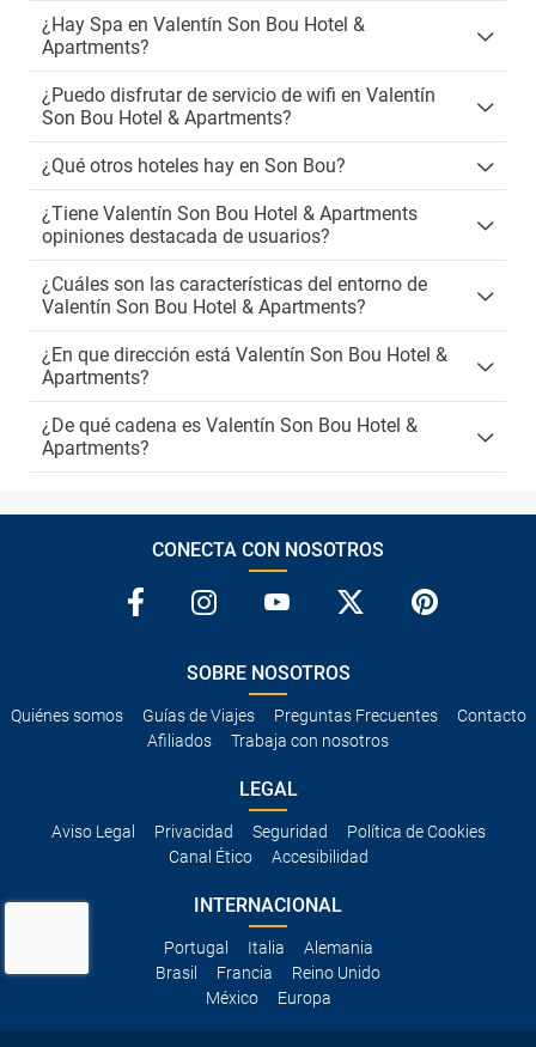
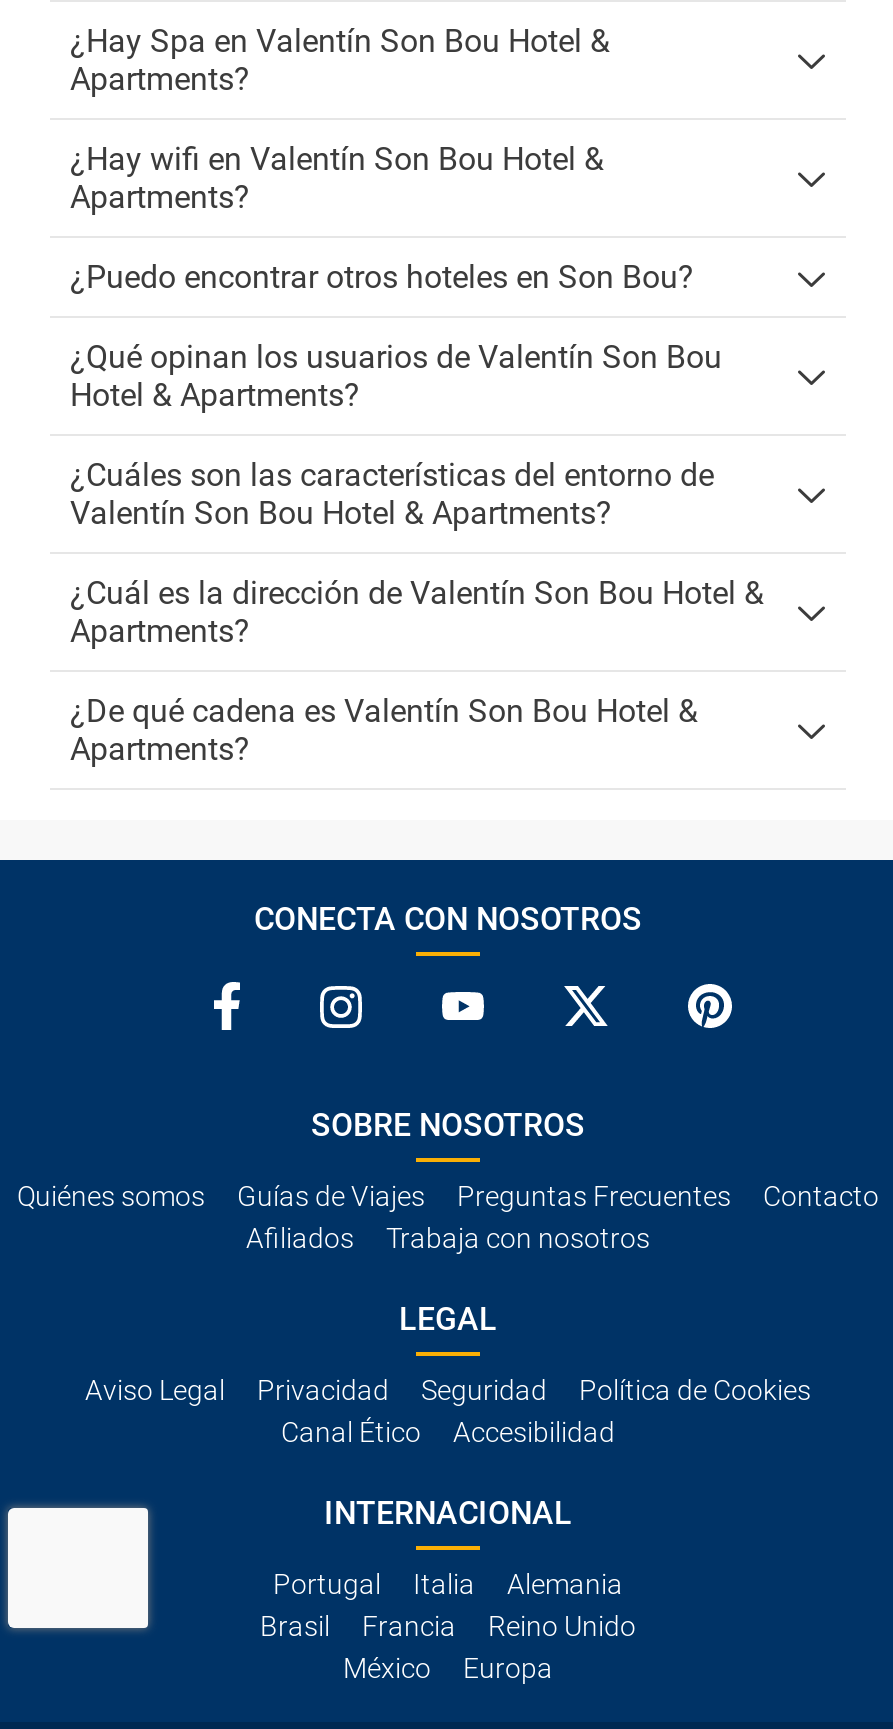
- ¿Puedo disfrutar de servicio de wifi en Valentín
- Son Bou Hotel & Apartments?
+ ¿Hay wifi en Valentín Son Bou Hotel &
+ Apartments?

- ¿Qué otros hoteles hay en Son Bou?
+ ¿Puedo encontrar otros hoteles en Son Bou?

- ¿Tiene Valentín Son Bou Hotel & Apartments
- opiniones destacada de usuarios?
+ ¿Qué opinan los usuarios de Valentín Son Bou
+ Hotel & Apartments?

- ¿En que dirección está Valentín Son Bou Hotel &
+ ¿Cuál es la dirección de Valentín Son Bou Hotel &
